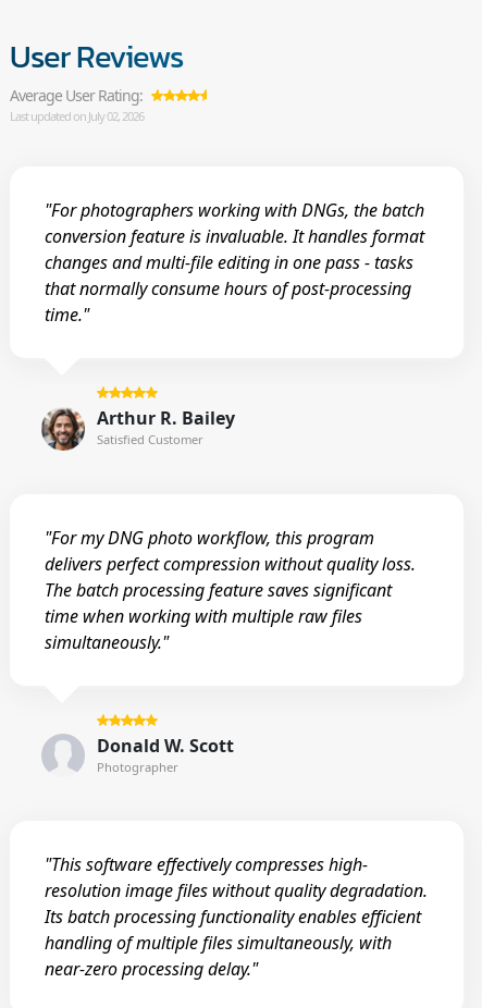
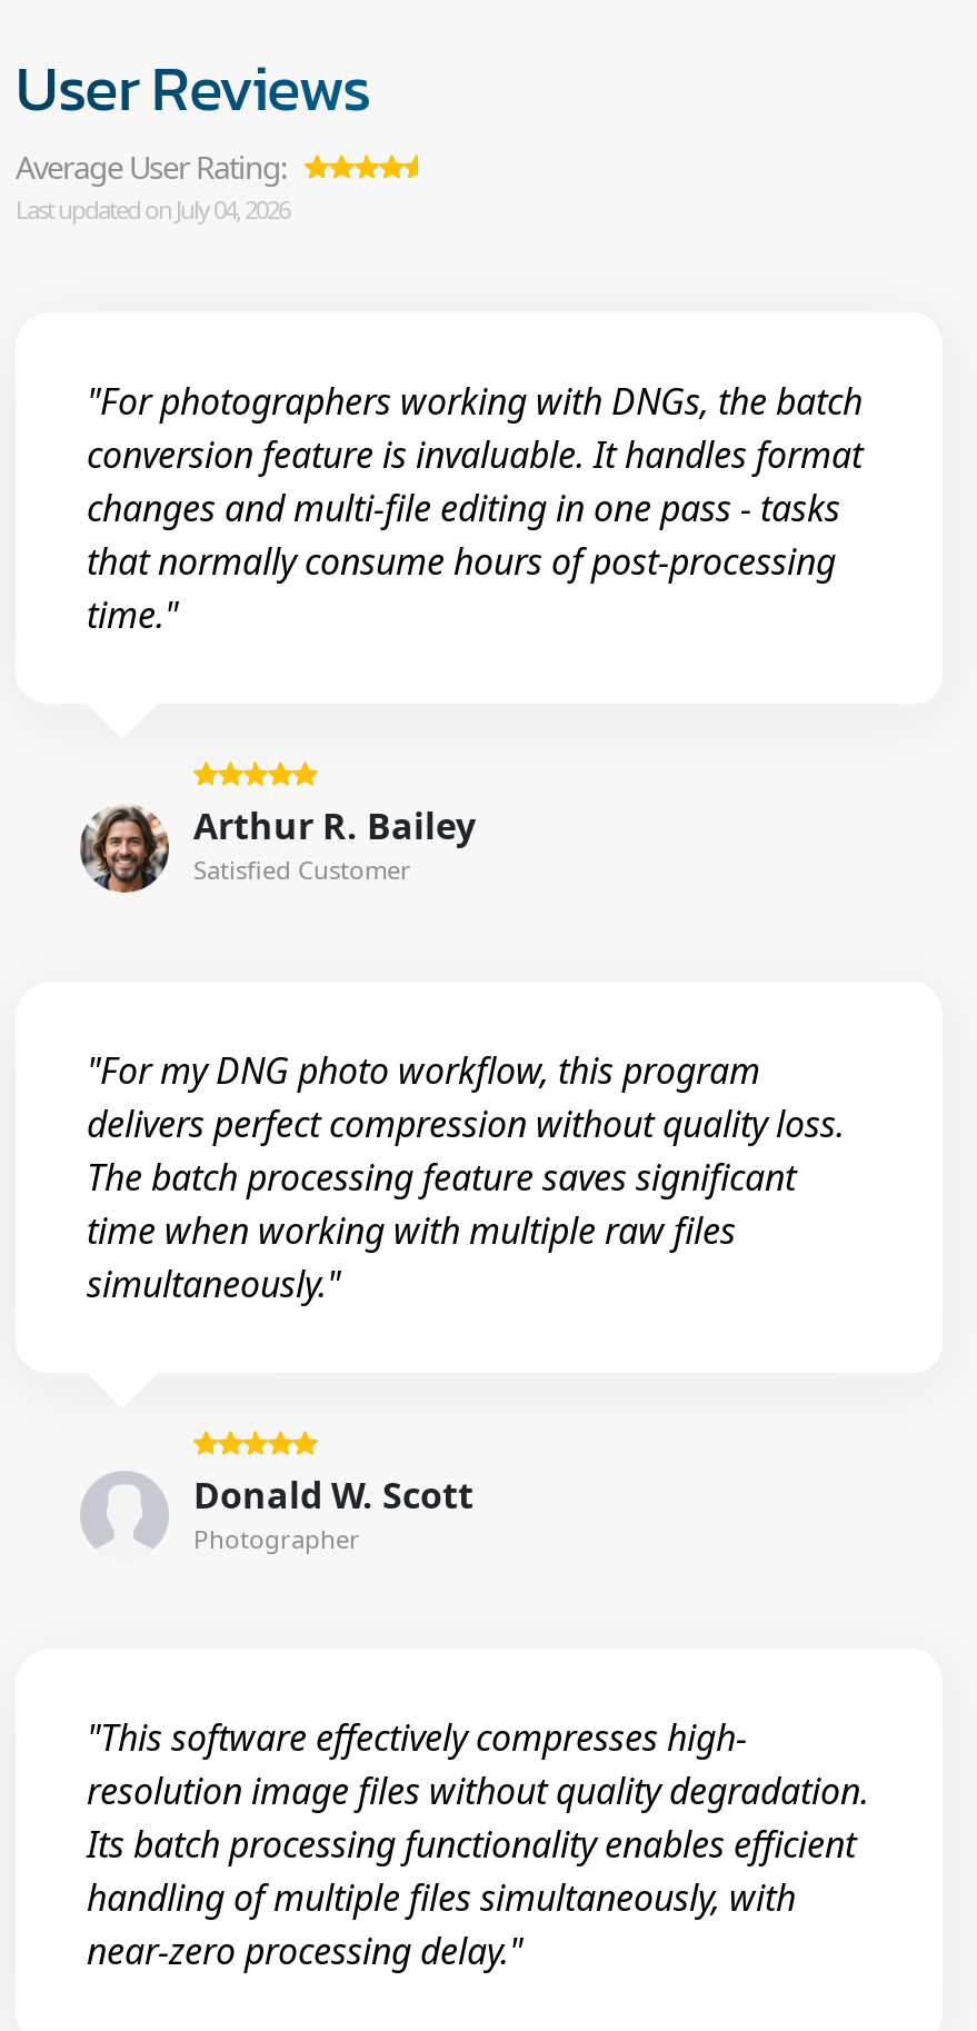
- Last updated on July 02, 2026
+ Last updated on July 04, 2026
